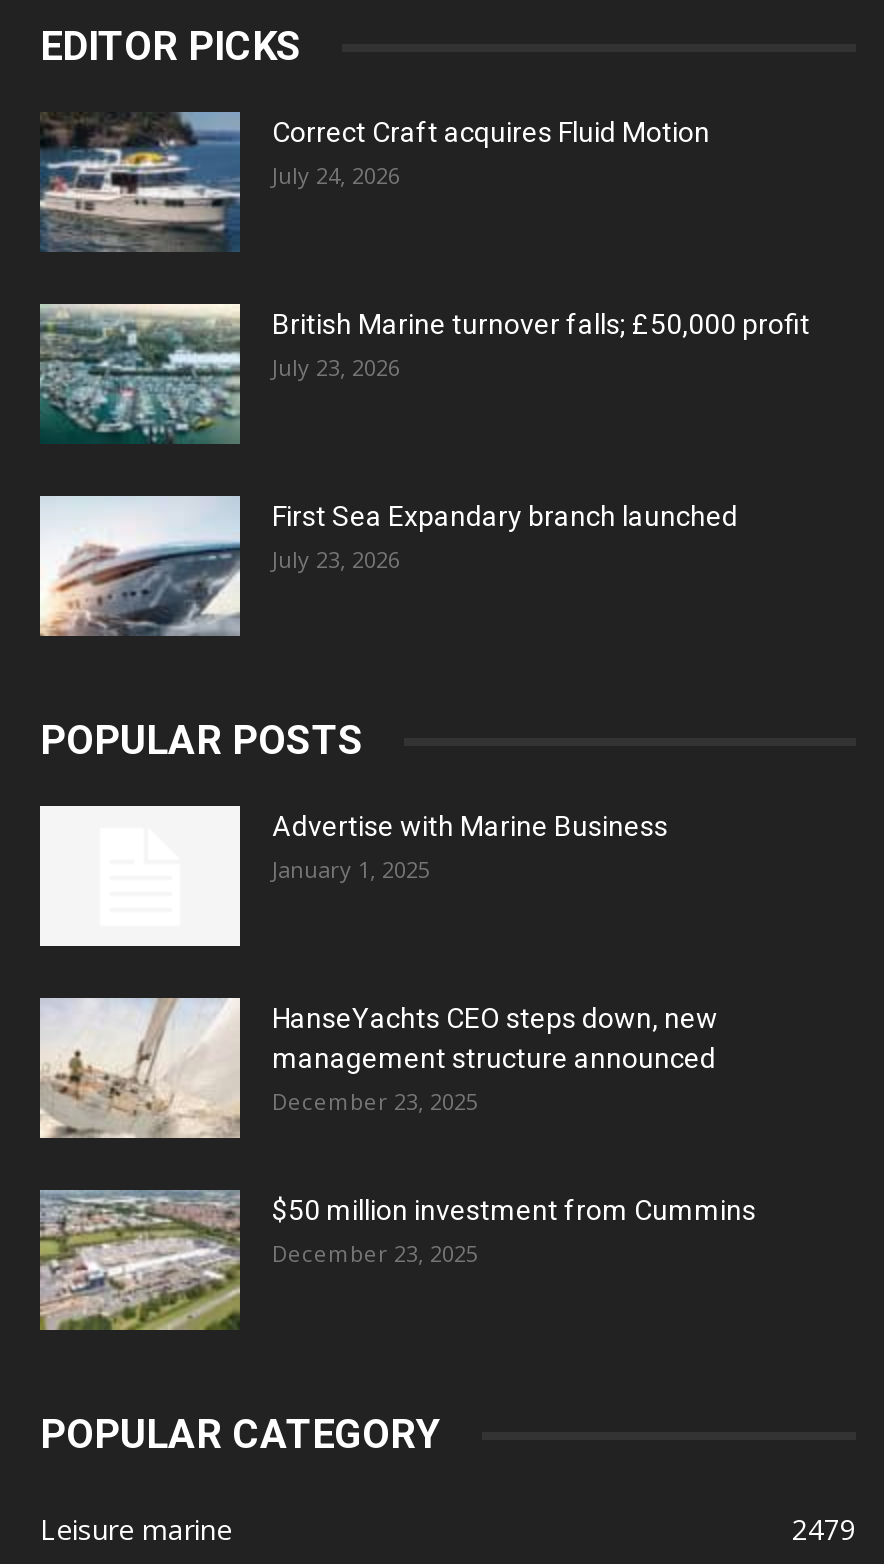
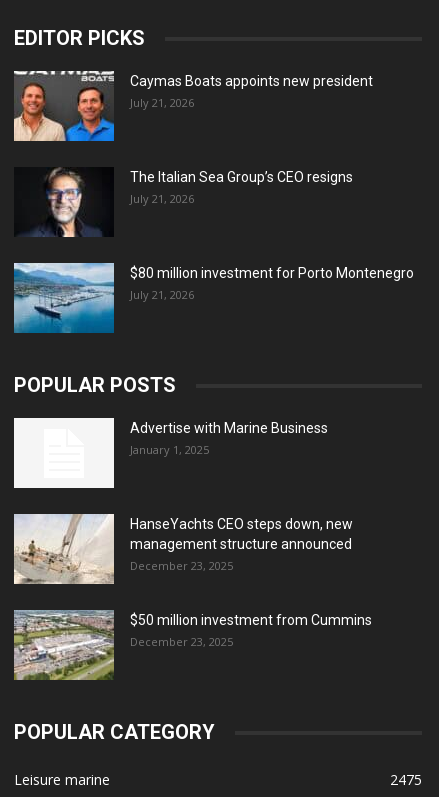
- [image]
- Correct Craft acquires Fluid Motion
- July 24, 2026
+ [image]
+ Caymas Boats appoints new president
+ July 21, 2026

- [image]
- British Marine turnover falls; £50,000 profit
- July 23, 2026
+ [image]
+ The Italian Sea Group’s CEO resigns
+ July 21, 2026

- [image]
- First Sea Expandary branch launched
- July 23, 2026
+ [image]
+ $80 million investment for Porto Montenegro
+ July 21, 2026

- 2479
+ 2475
